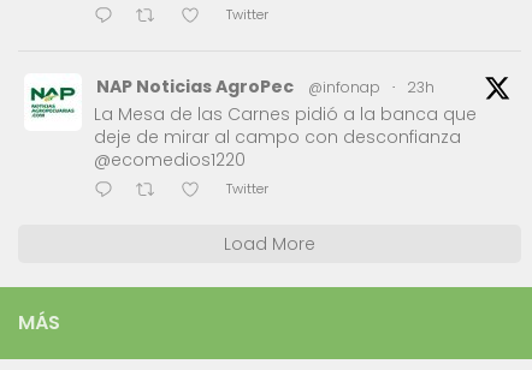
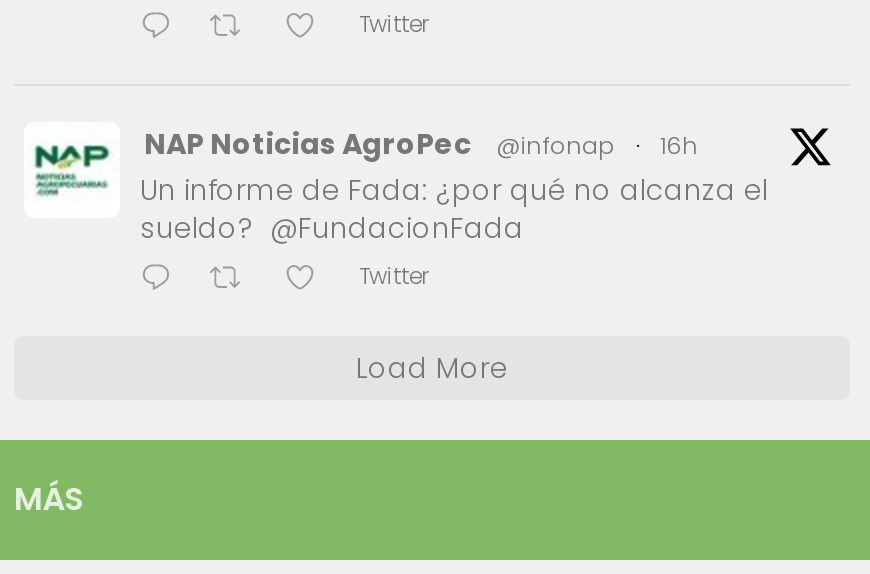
- 23h
- La Mesa de las Carnes pidió a la banca que
- deje de mirar al campo con desconfianza
- @ecomedios1220
+ 16h
+ Un informe de Fada: ¿por qué no alcanza el
+ sueldo? @FundacionFada
